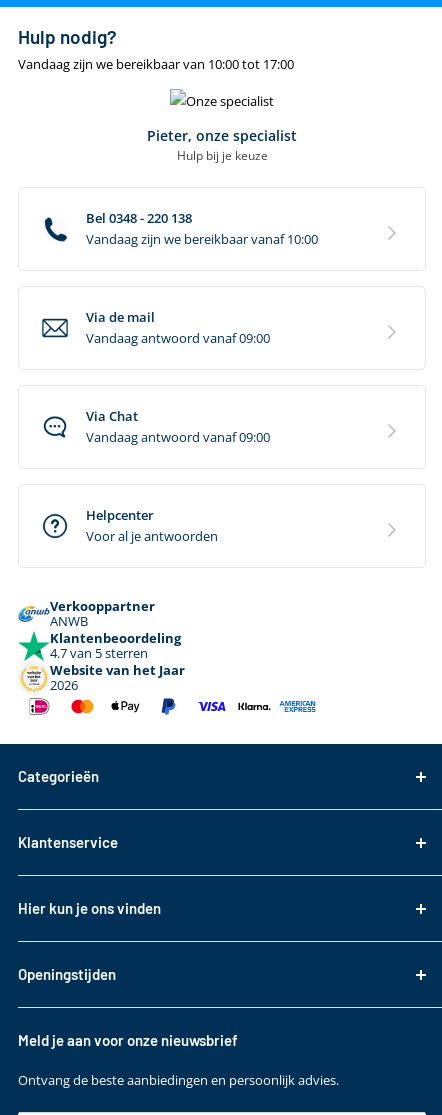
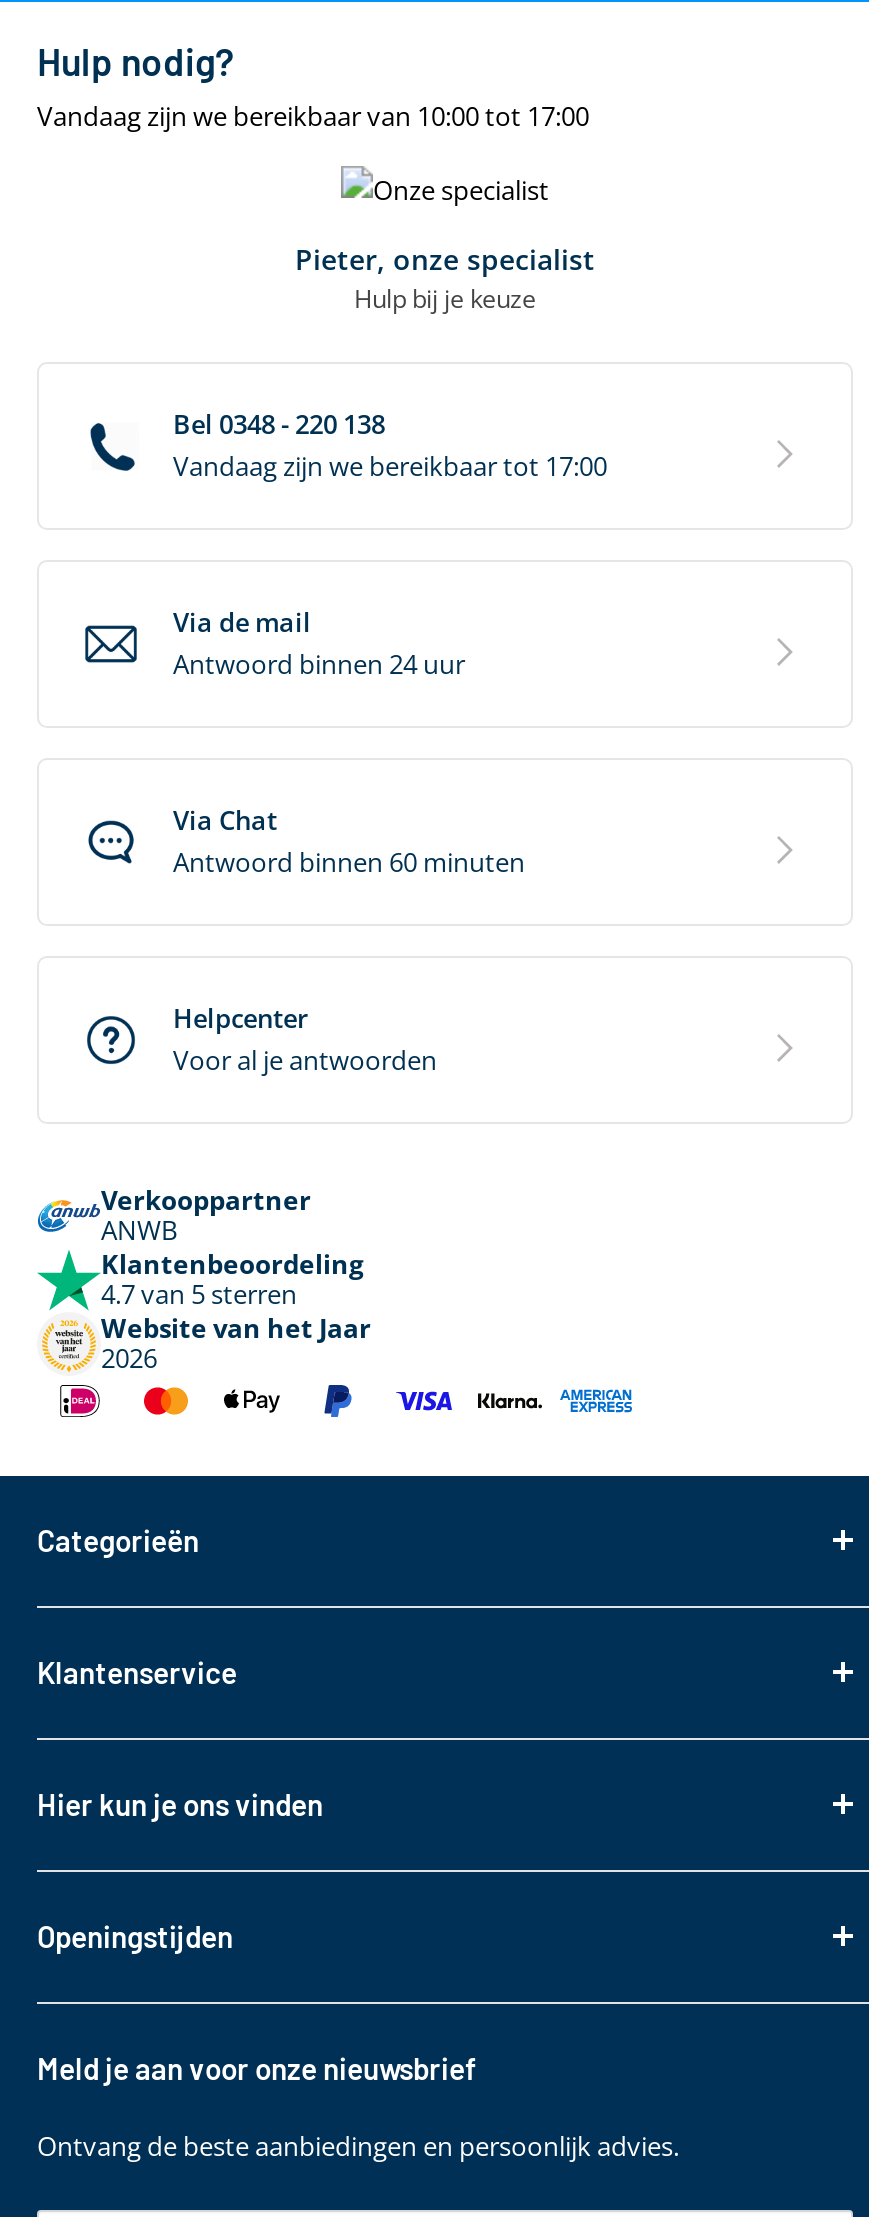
- Vandaag zijn we bereikbaar vanaf 10:00
+ Vandaag zijn we bereikbaar tot 17:00

- Vandaag antwoord vanaf 09:00
+ Antwoord binnen 24 uur

- Vandaag antwoord vanaf 09:00
+ Antwoord binnen 60 minuten
